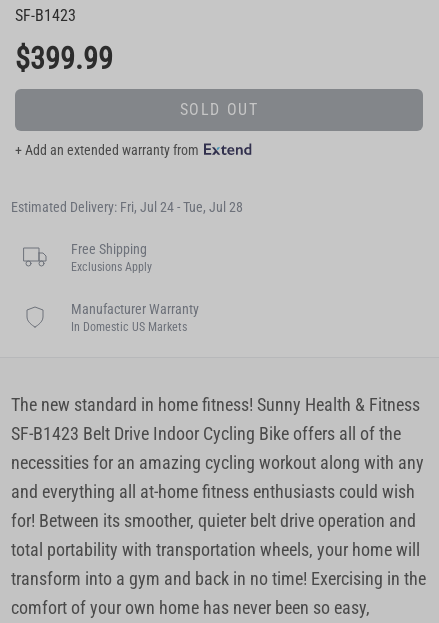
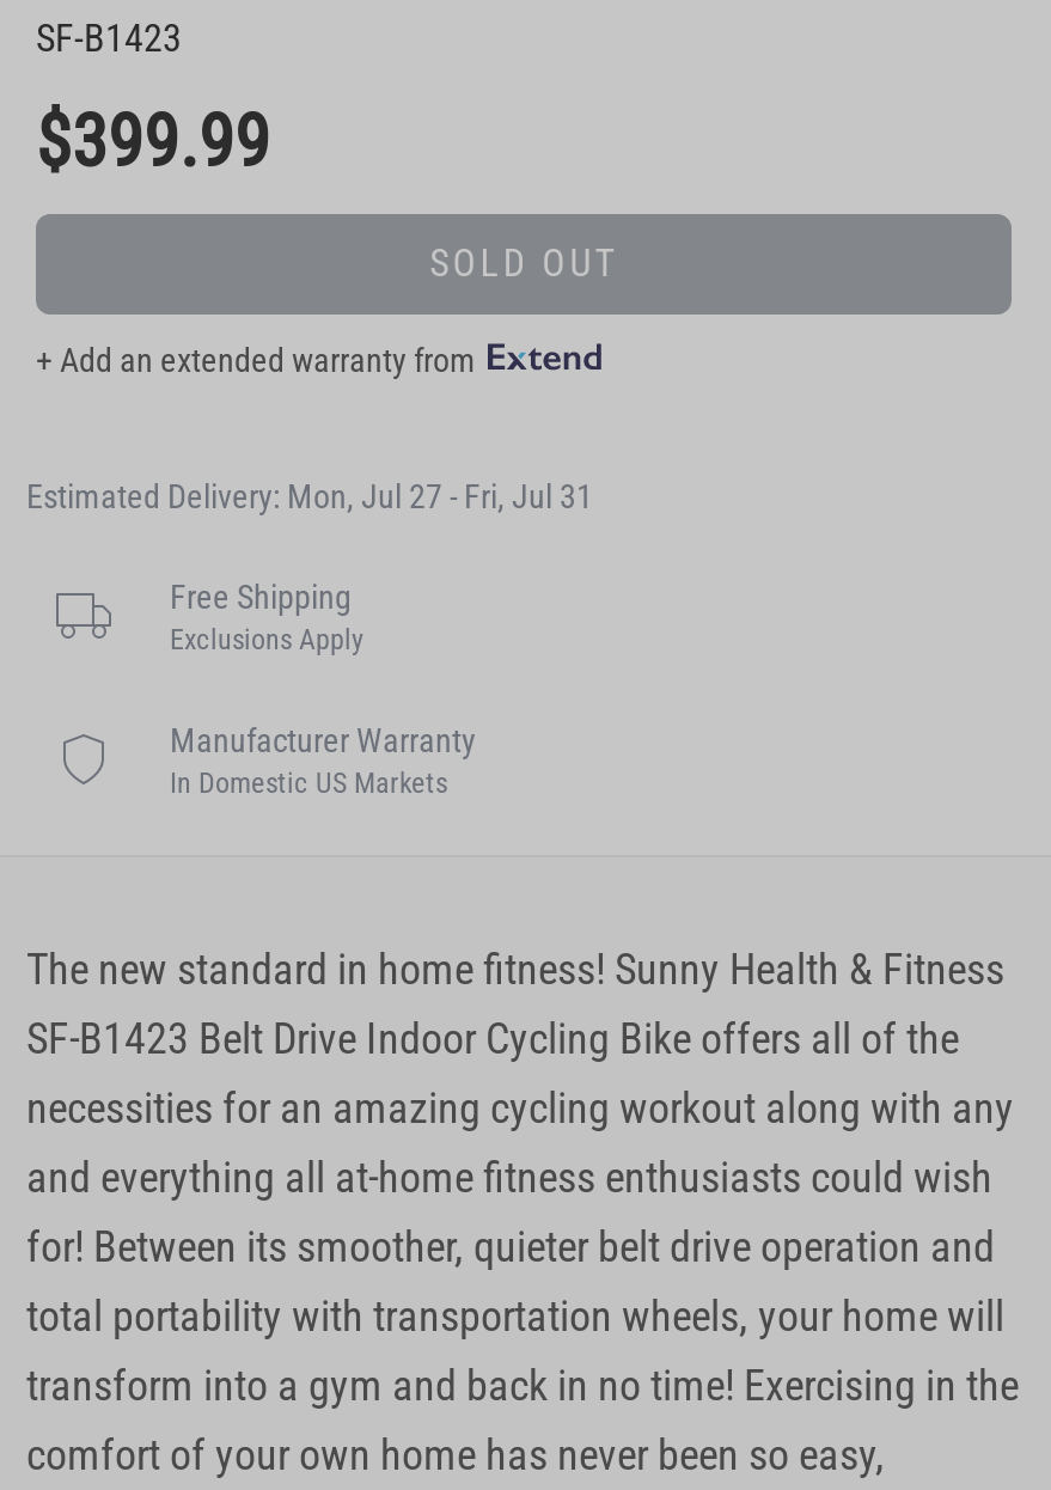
- Estimated Delivery: Fri, Jul 24 - Tue, Jul 28
+ Estimated Delivery: Mon, Jul 27 - Fri, Jul 31
